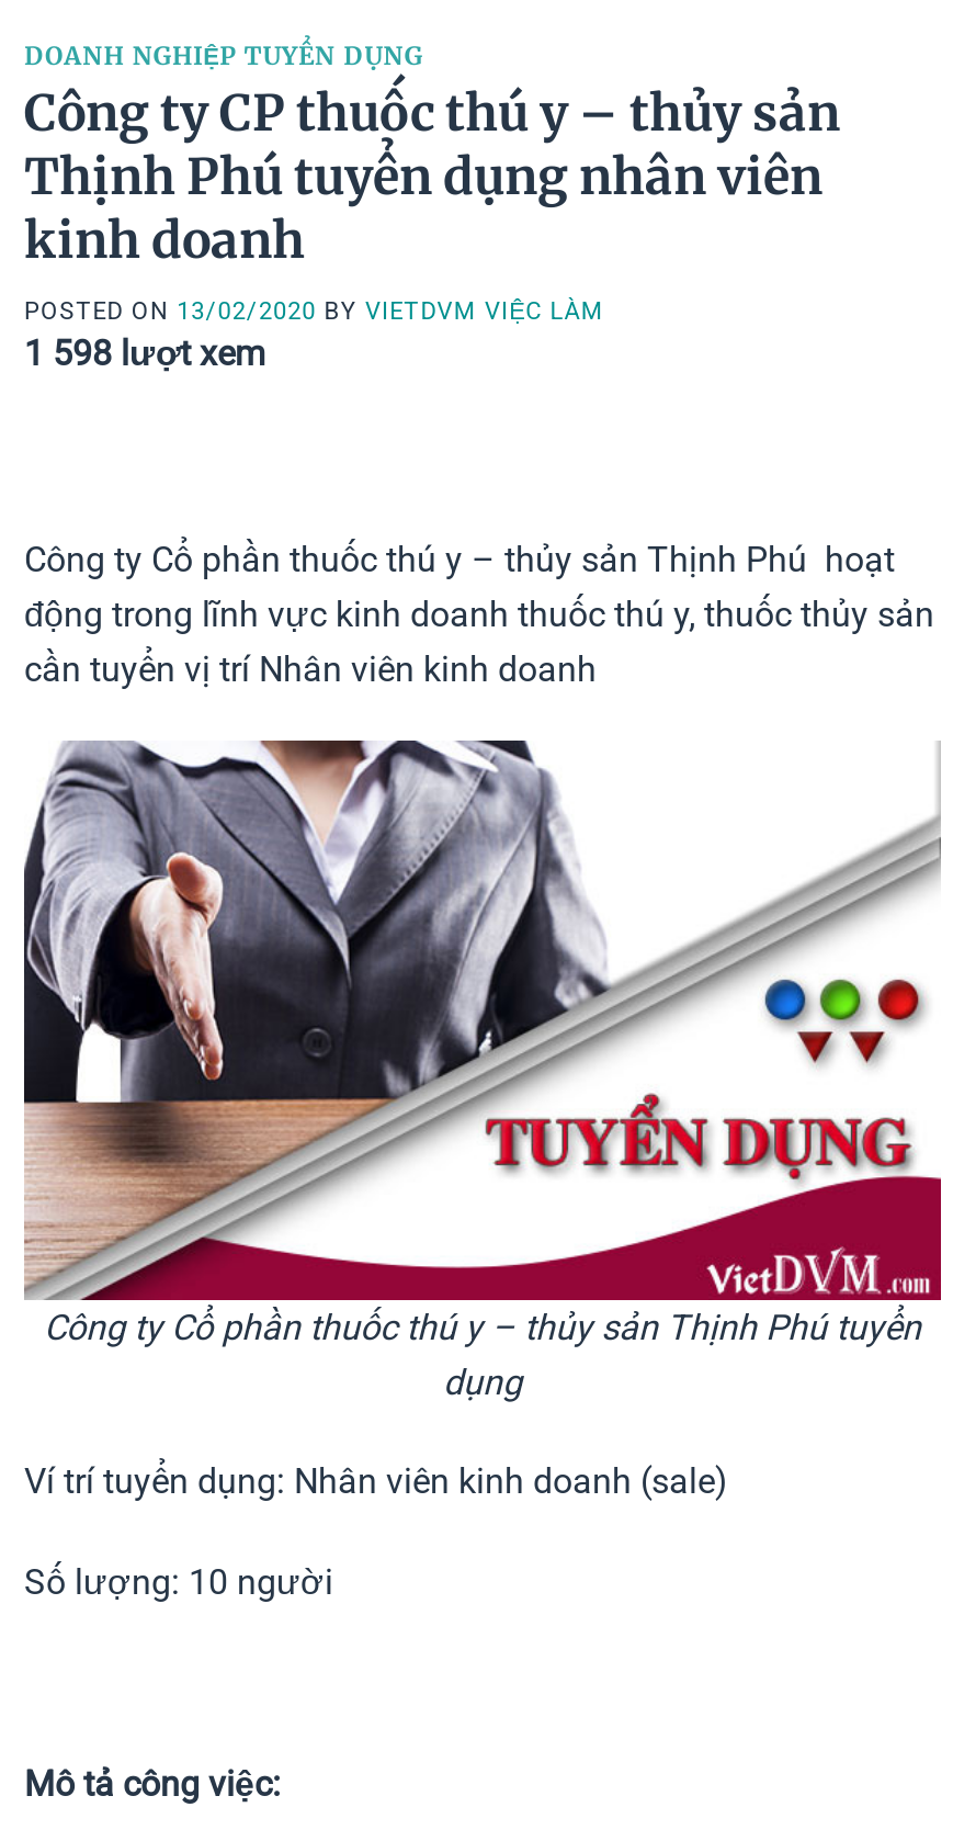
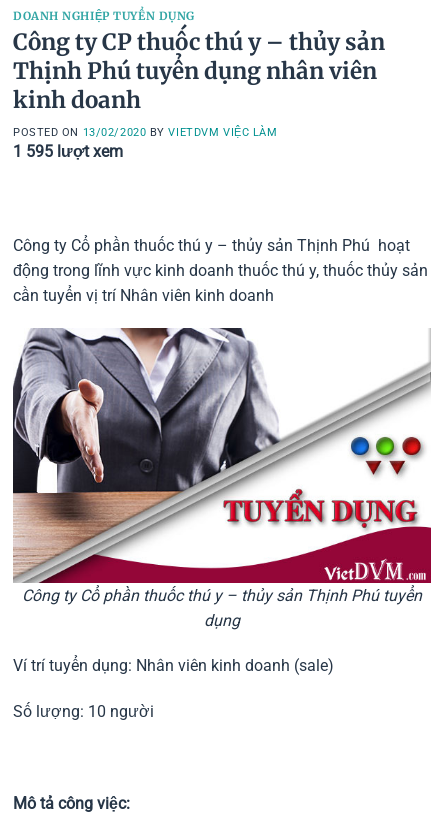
- 1 598 lượt xem
+ 1 595 lượt xem
